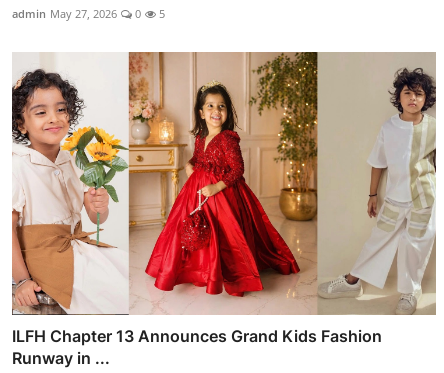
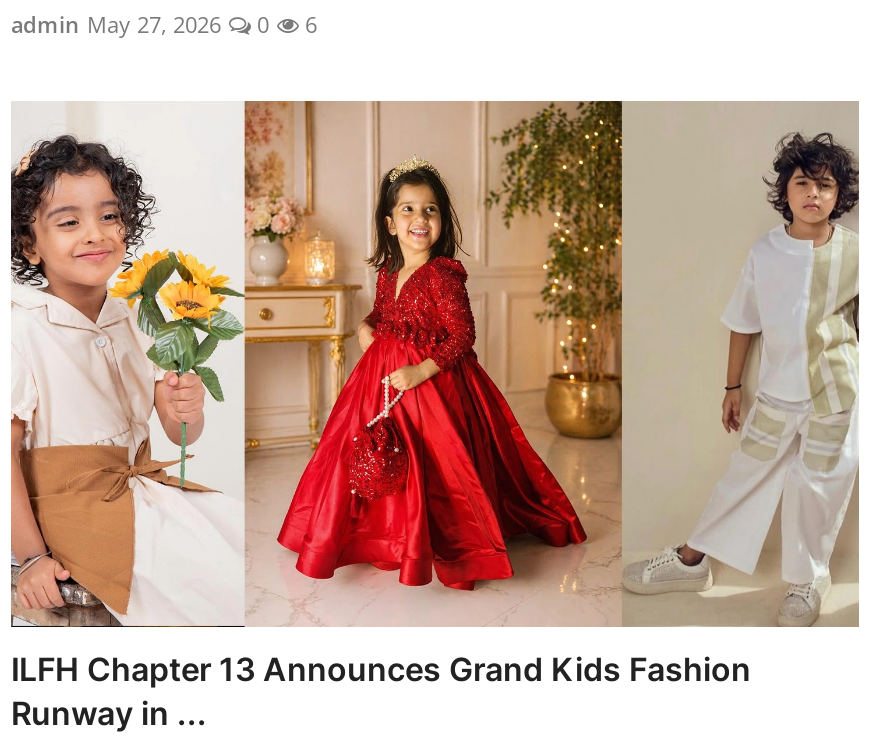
- admin May 27, 2026 0 5
+ admin May 27, 2026 0 6
